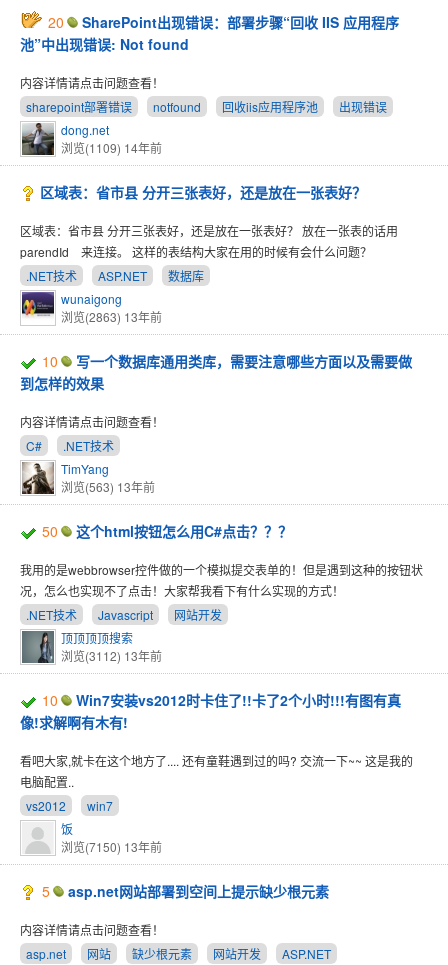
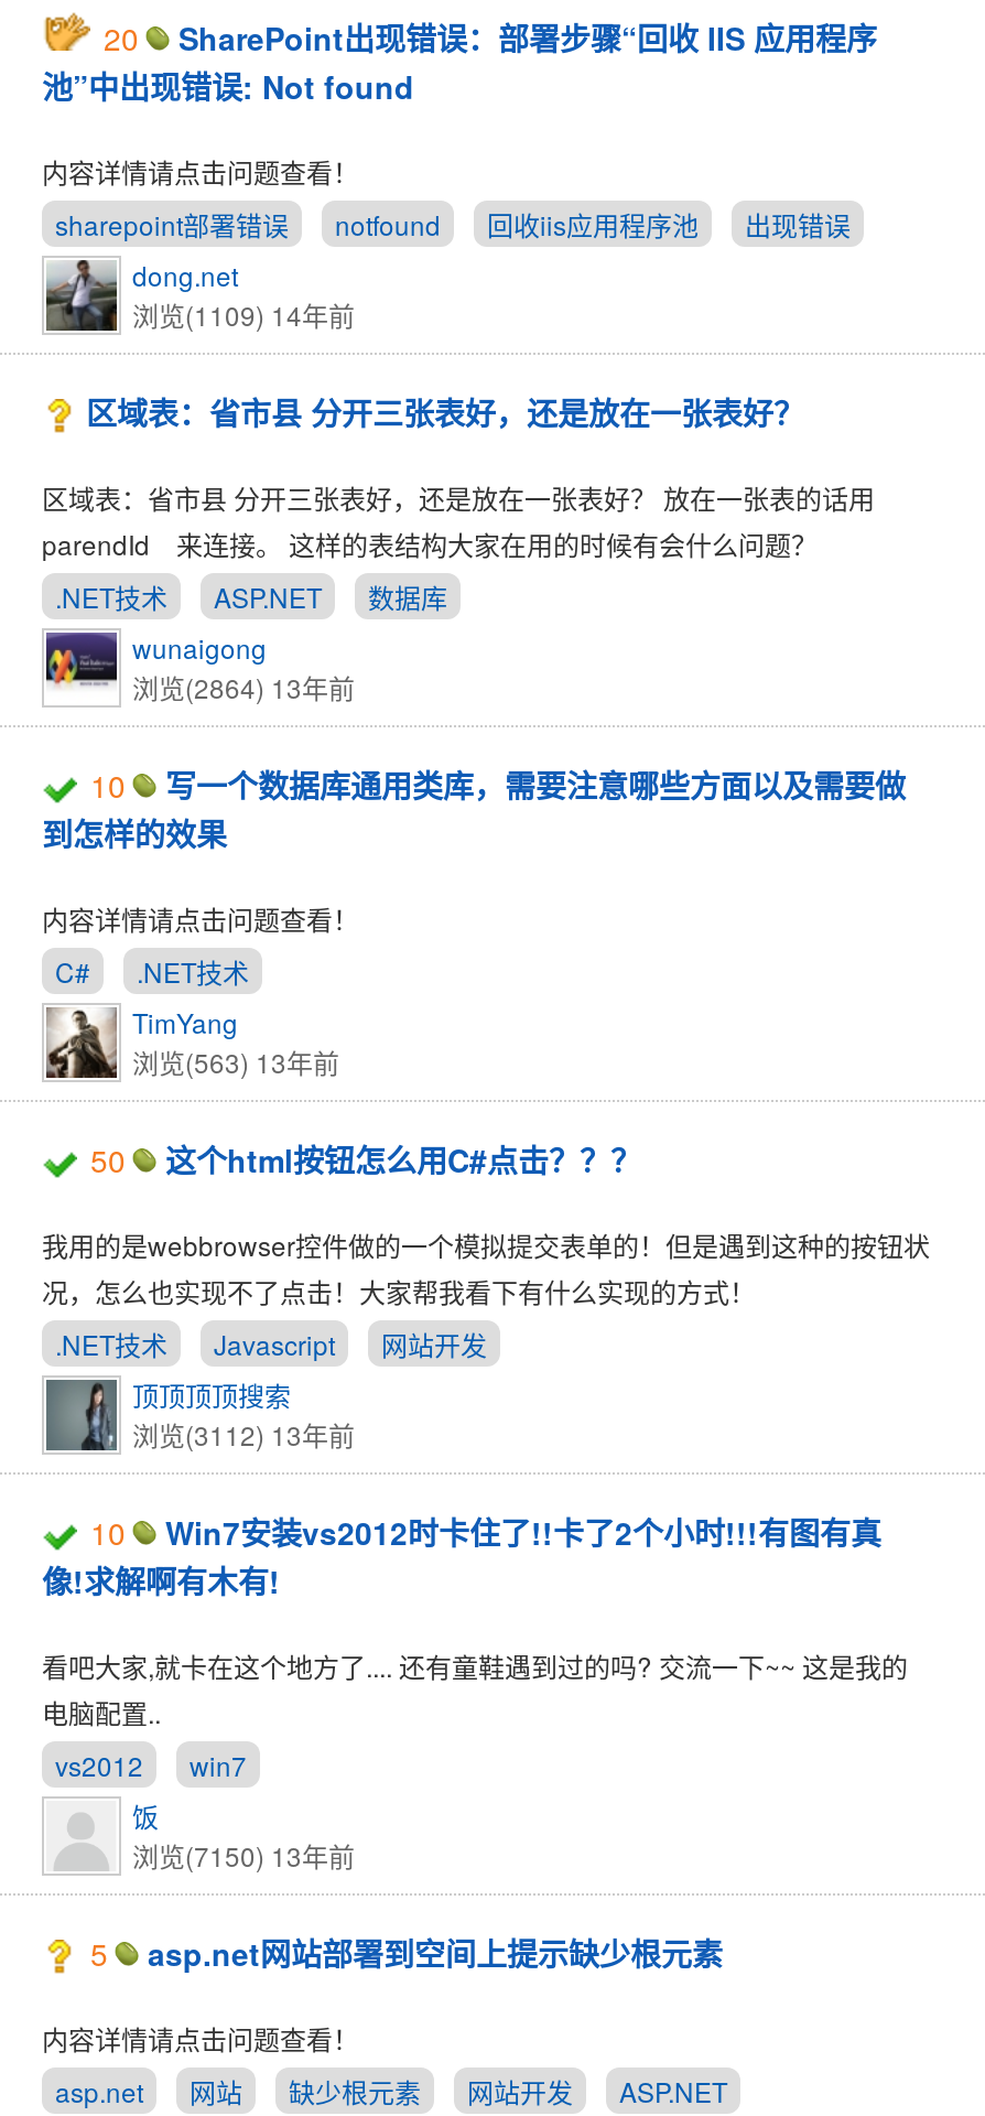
- 浏览(2863) 13年前
+ 浏览(2864) 13年前
